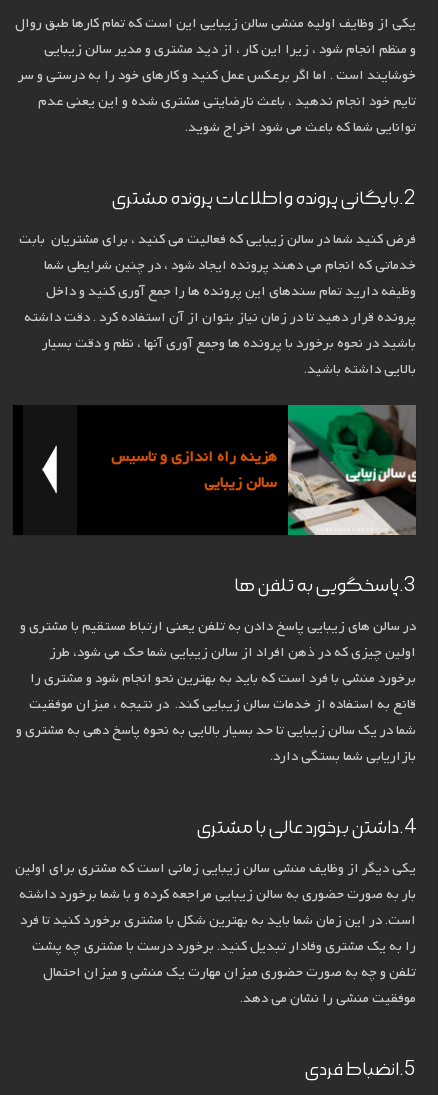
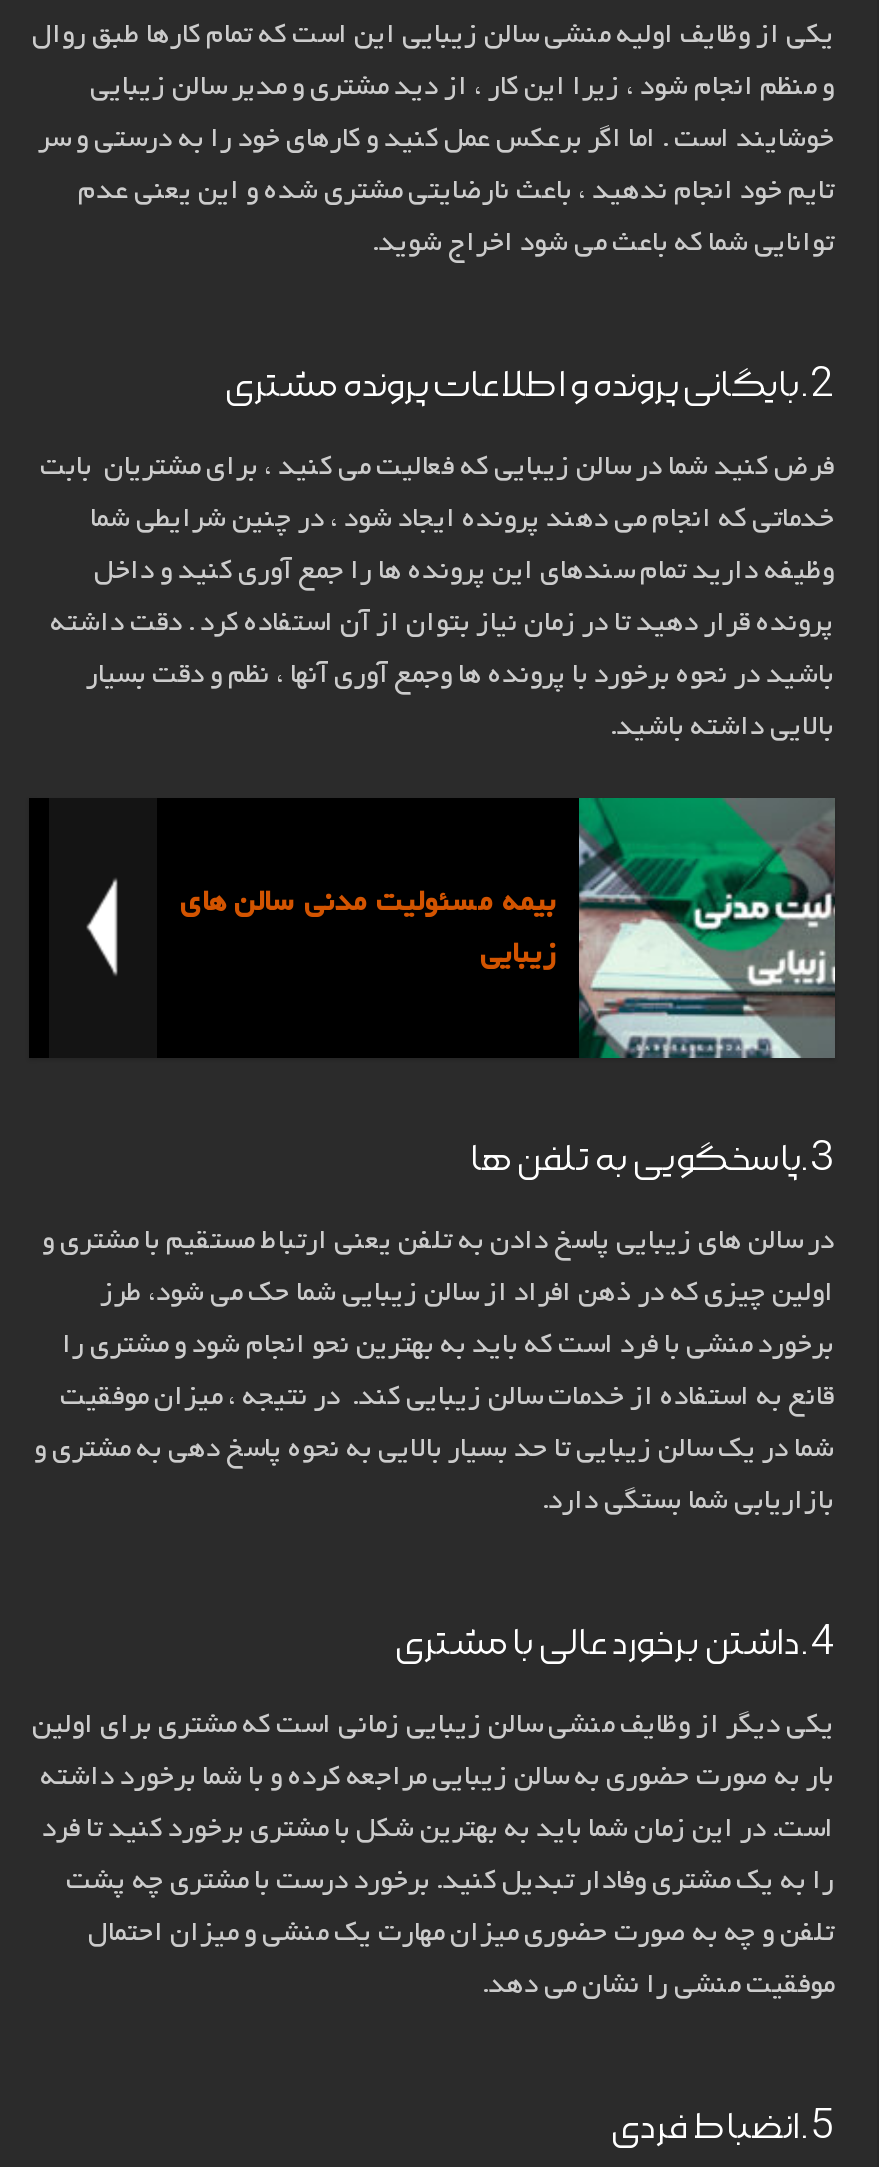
- [image]
- هزینه راه اندازی و تاسیس
- سالن زیبایی
+ [image]
+ بیمه مسئولیت مدنی سالن های
+ زیبایی
